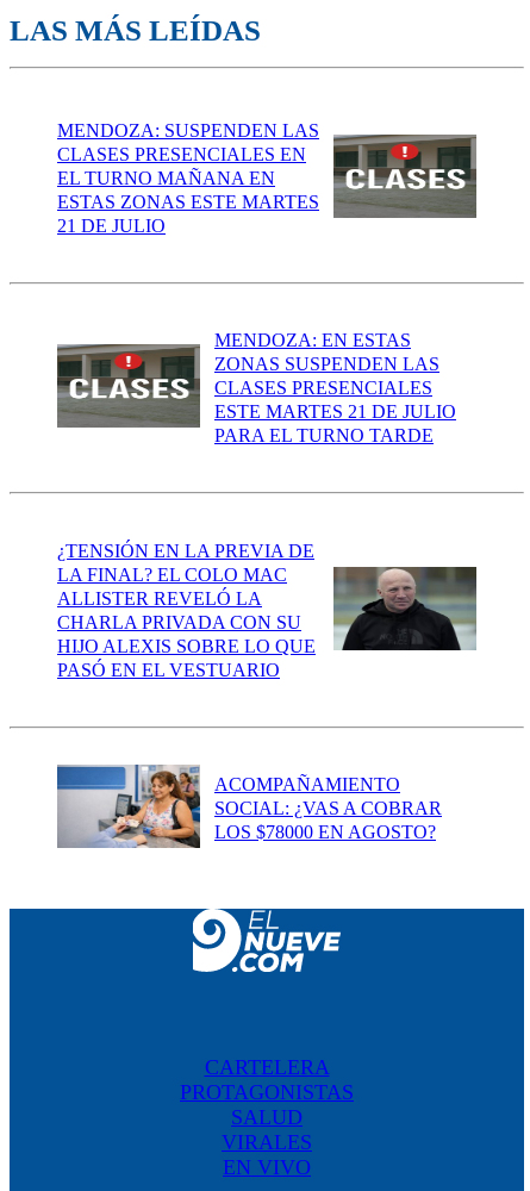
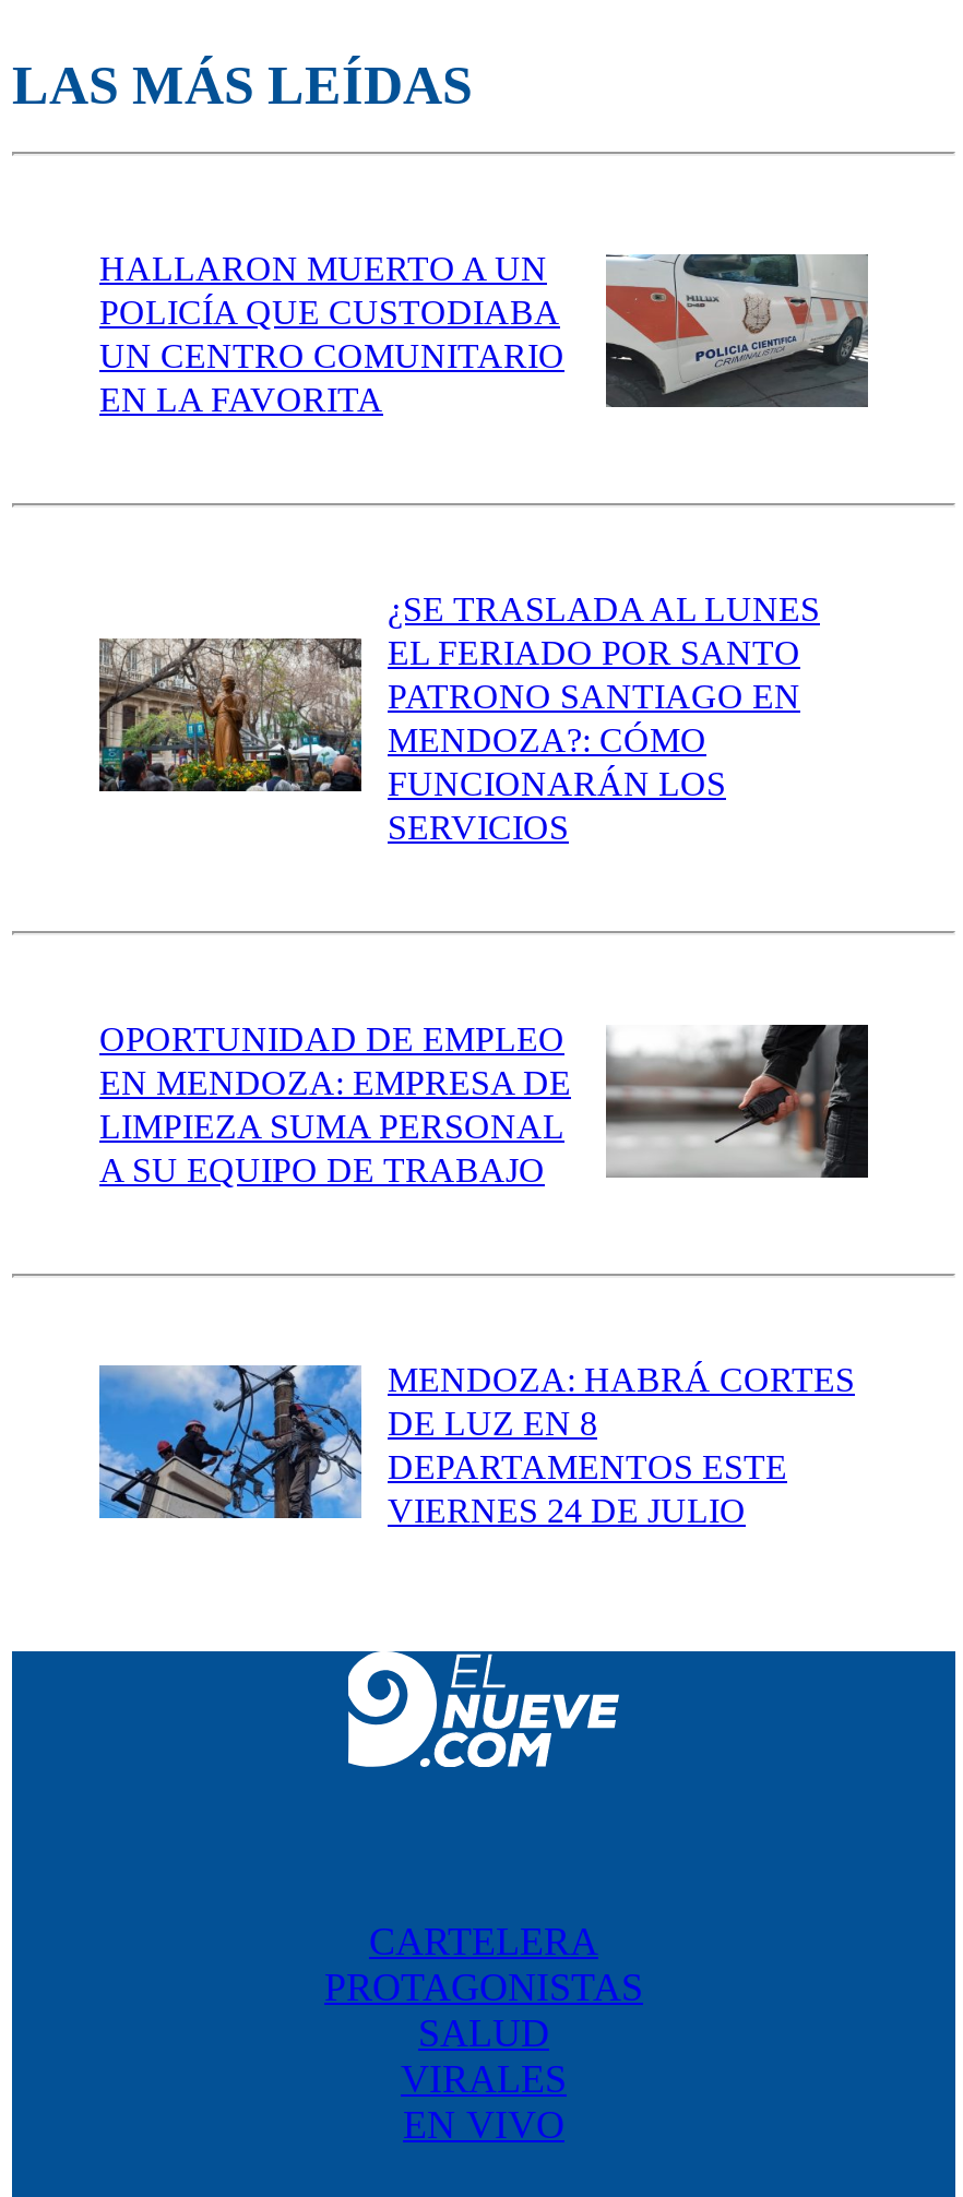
- [image]
- MENDOZA: SUSPENDEN LAS
- CLASES PRESENCIALES EN
- EL TURNO MAÑANA EN
- ESTAS ZONAS ESTE MARTES
- 21 DE JULIO
+ [image]
+ HALLARON MUERTO A UN
+ POLICÍA QUE CUSTODIABA
+ UN CENTRO COMUNITARIO
+ EN LA FAVORITA

- [image]
- MENDOZA: EN ESTAS
- ZONAS SUSPENDEN LAS
- CLASES PRESENCIALES
- ESTE MARTES 21 DE JULIO
- PARA EL TURNO TARDE
+ [image]
+ ¿SE TRASLADA AL LUNES
+ EL FERIADO POR SANTO
+ PATRONO SANTIAGO EN
+ MENDOZA?: CÓMO
+ FUNCIONARÁN LOS
+ SERVICIOS

- [image]
- ¿TENSIÓN EN LA PREVIA DE
- LA FINAL? EL COLO MAC
- ALLISTER REVELÓ LA
- CHARLA PRIVADA CON SU
- HIJO ALEXIS SOBRE LO QUE
- PASÓ EN EL VESTUARIO
+ [image]
+ OPORTUNIDAD DE EMPLEO
+ EN MENDOZA: EMPRESA DE
+ LIMPIEZA SUMA PERSONAL
+ A SU EQUIPO DE TRABAJO

- [image]
- ACOMPAÑAMIENTO
- SOCIAL: ¿VAS A COBRAR
- LOS $78000 EN AGOSTO?
+ [image]
+ MENDOZA: HABRÁ CORTES
+ DE LUZ EN 8
+ DEPARTAMENTOS ESTE
+ VIERNES 24 DE JULIO
